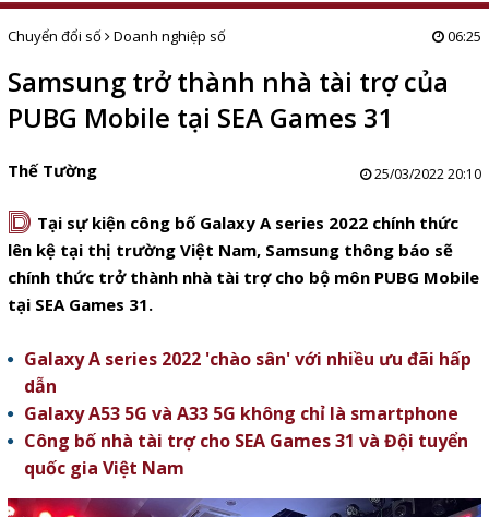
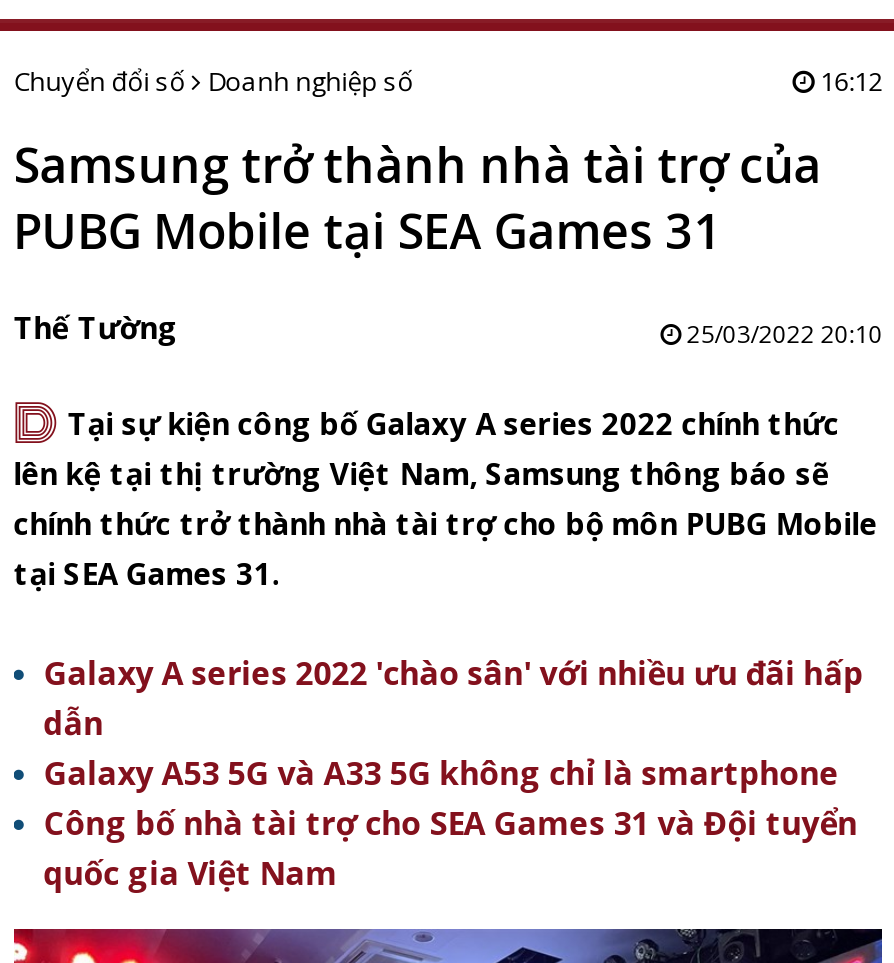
- 06:25
+ 16:12
